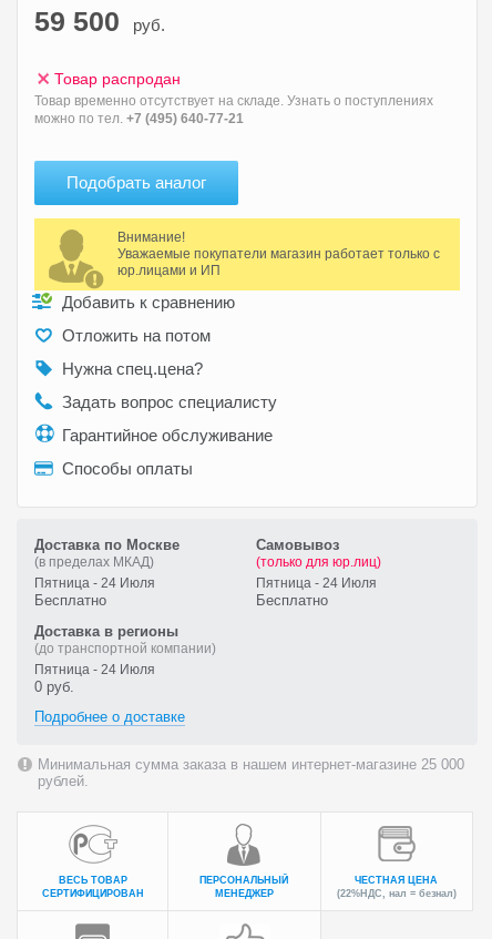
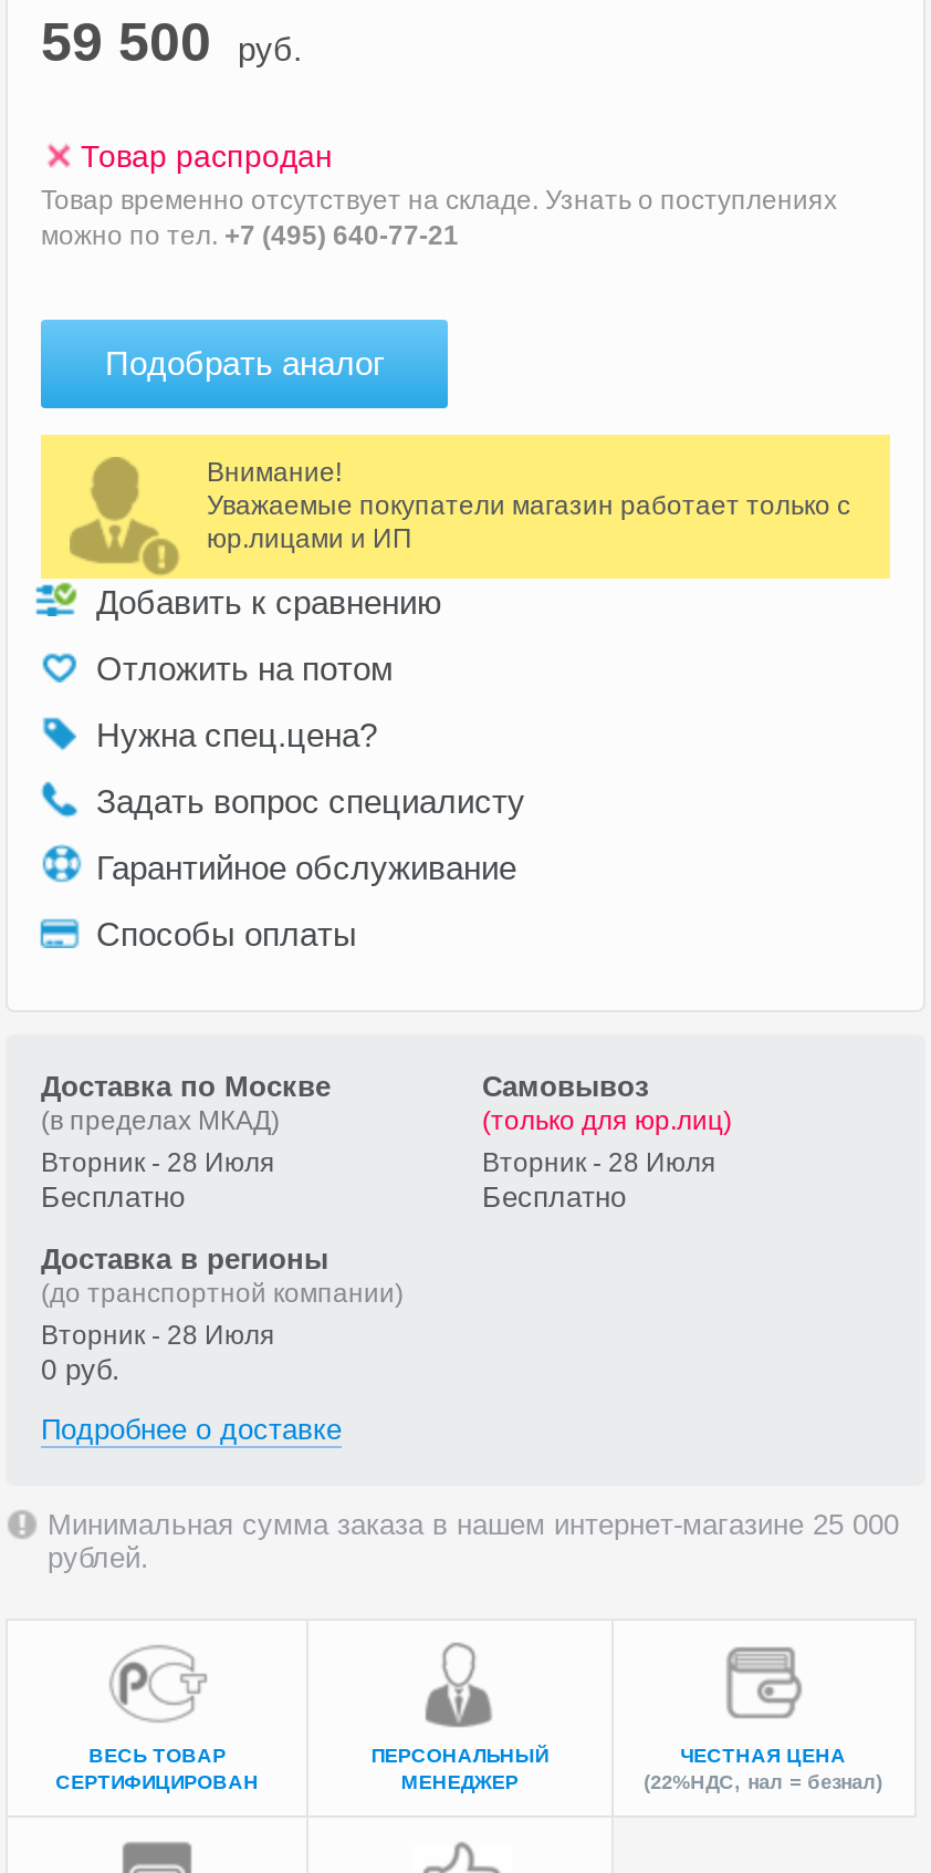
- Пятница - 24 Июля
+ Вторник - 28 Июля

- Пятница - 24 Июля
+ Вторник - 28 Июля

- Пятница - 24 Июля
+ Вторник - 28 Июля
